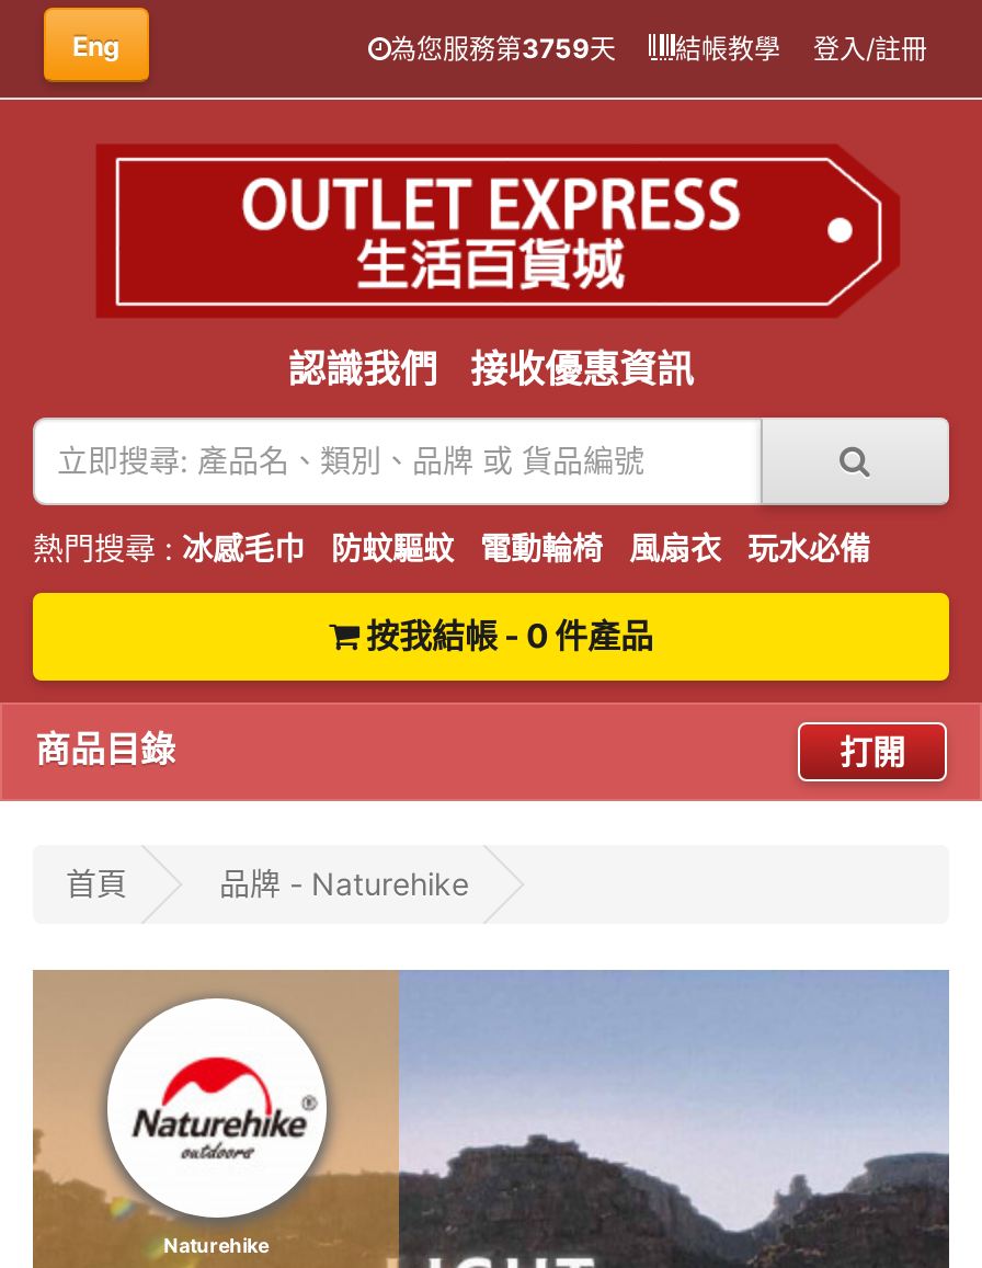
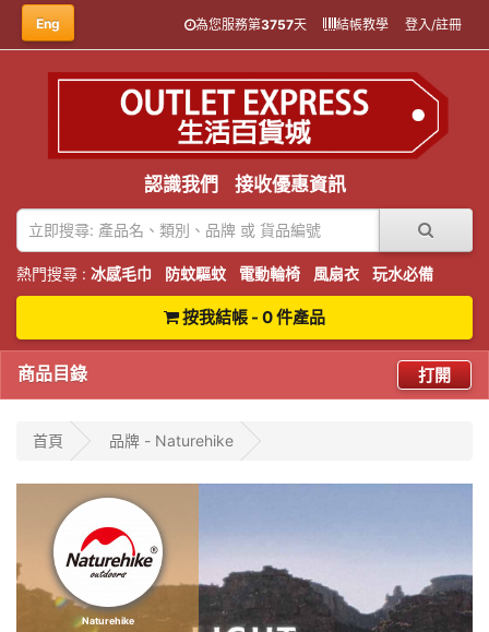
- 為您服務第3759天
+ 為您服務第3757天
